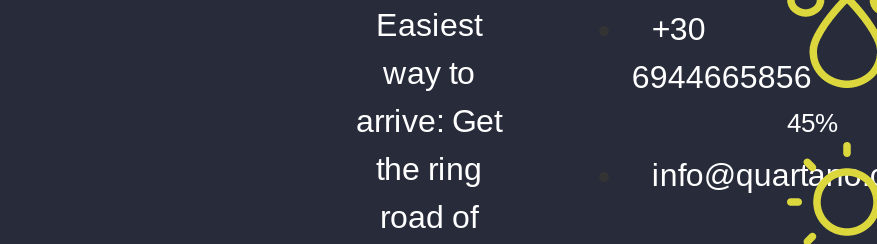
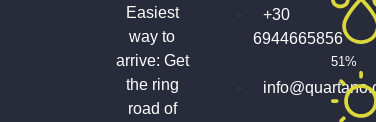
- 45%
+ 51%
